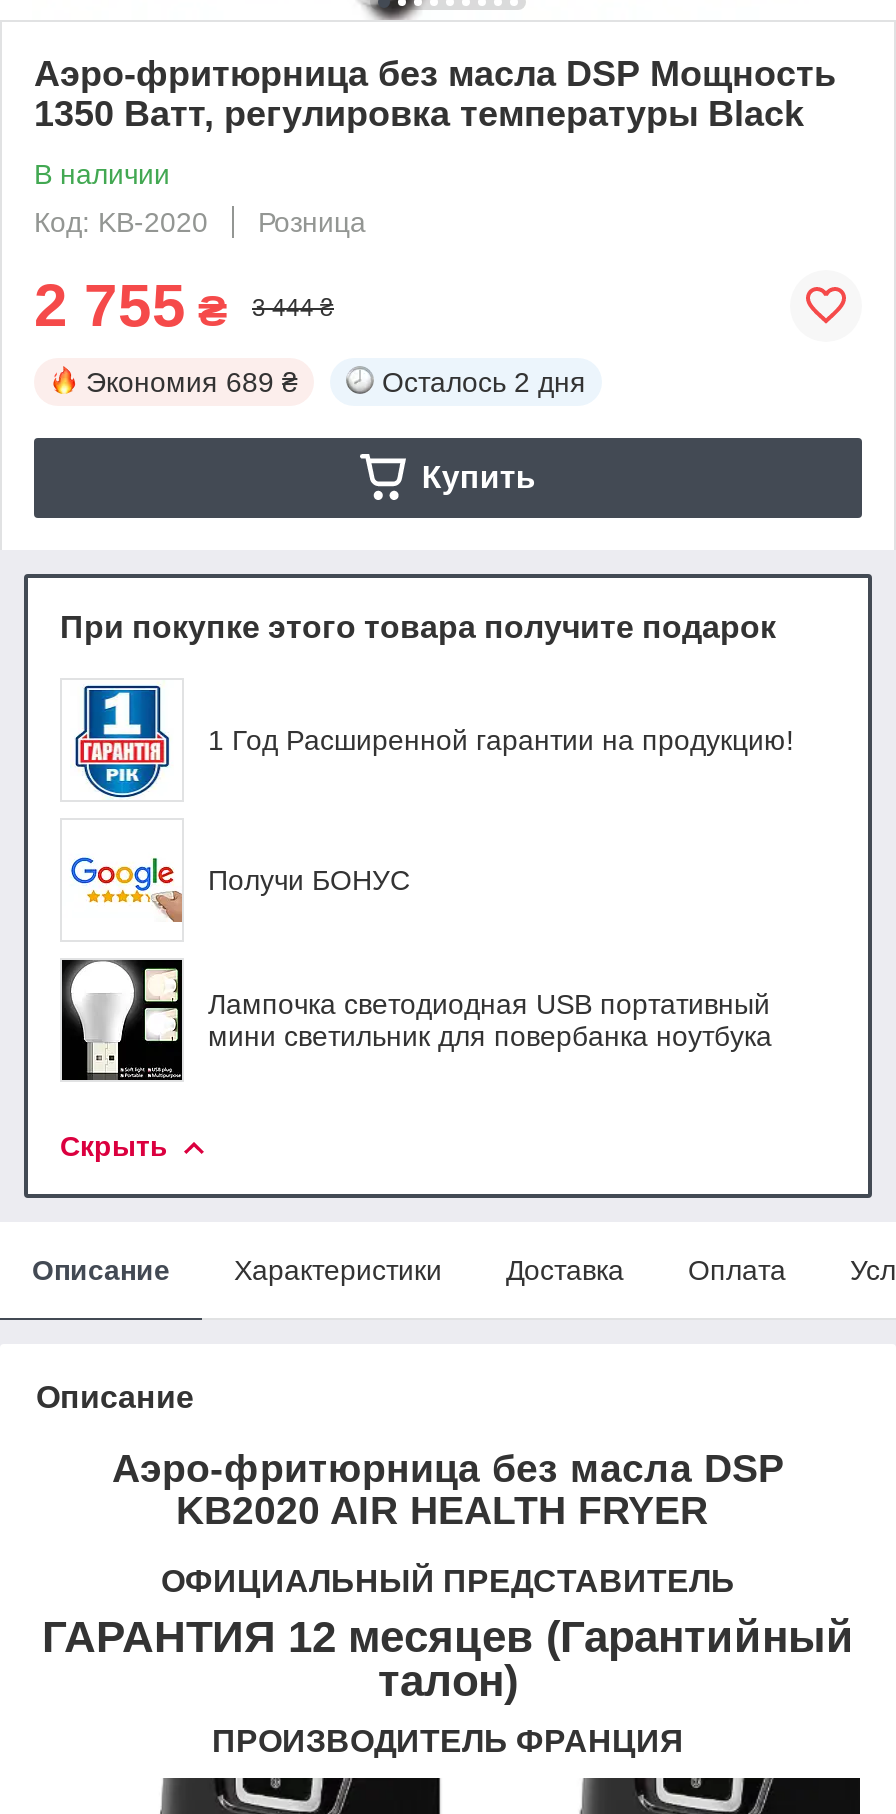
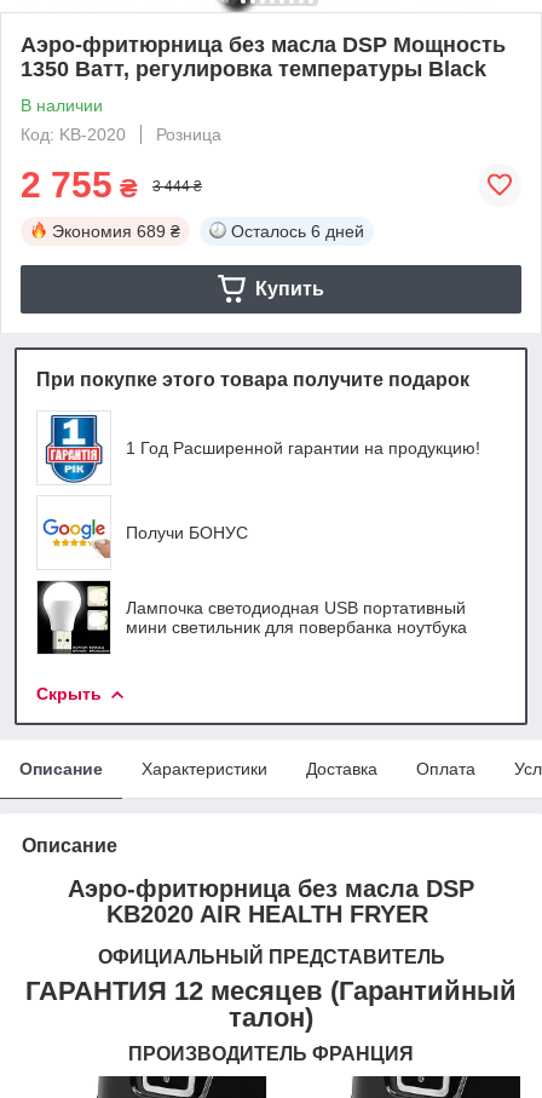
- Осталось 2 дня
+ Осталось 6 дней
